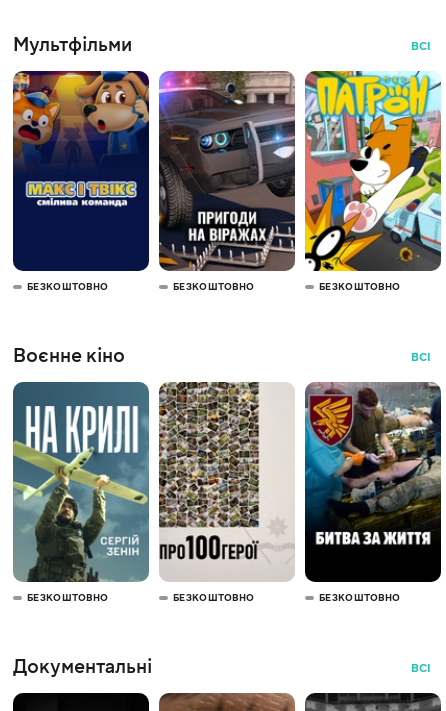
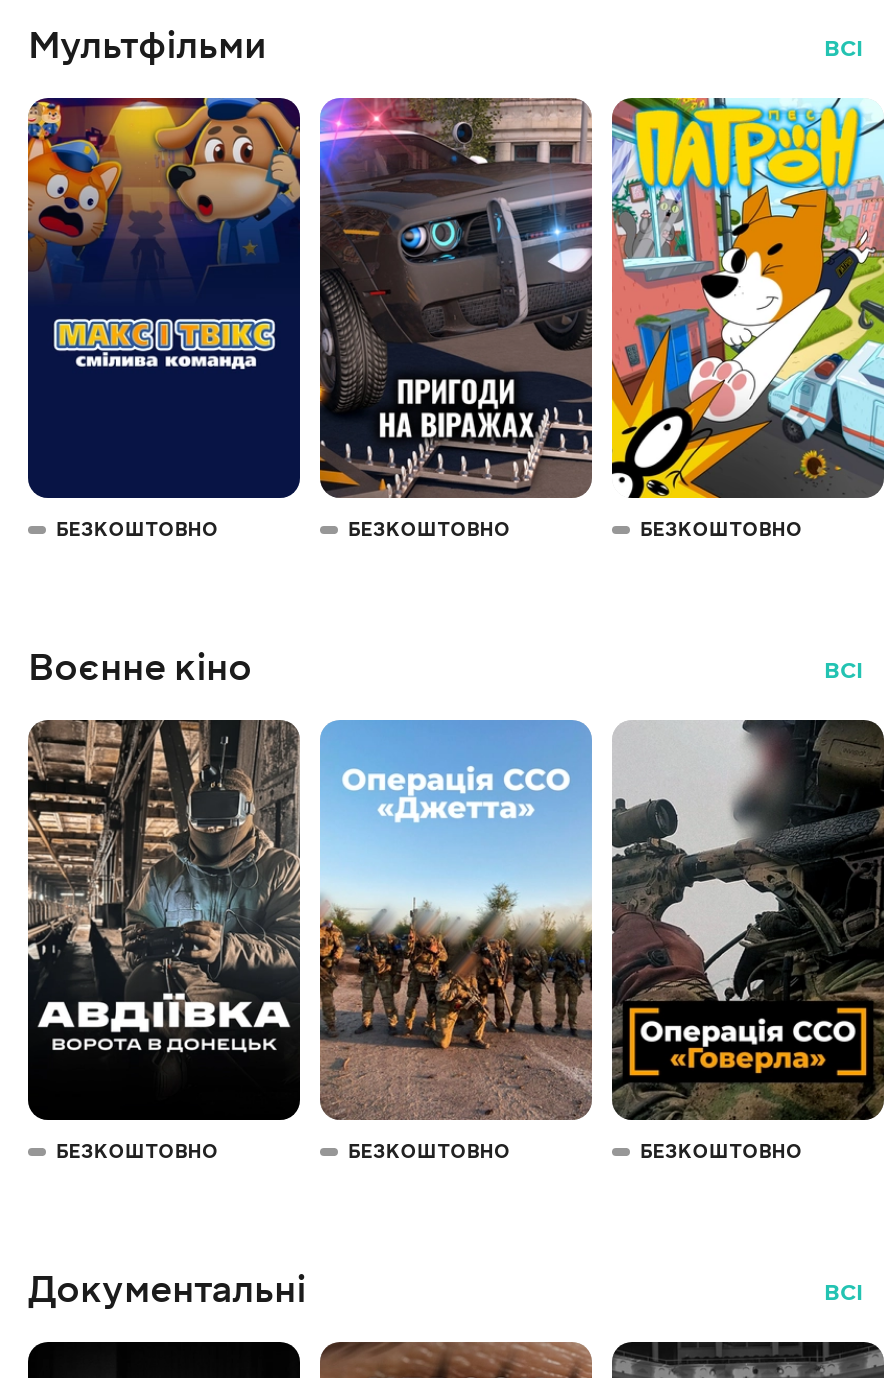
- [image]
+ [image]

- [image]
+ [image]

- [image]
+ [image]
